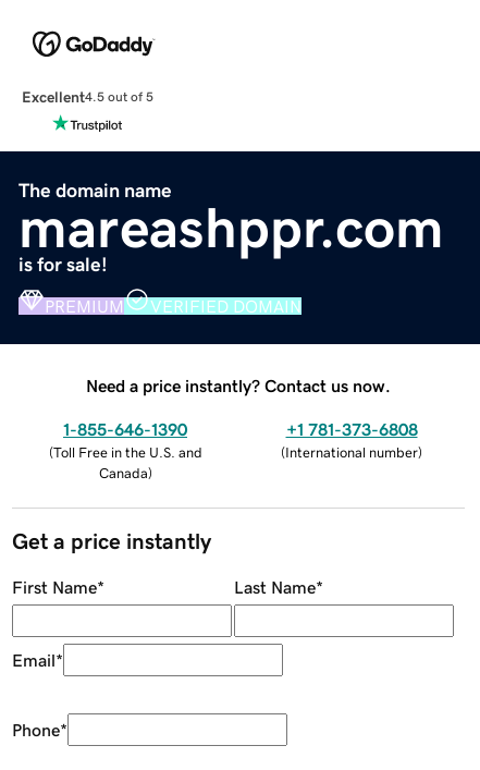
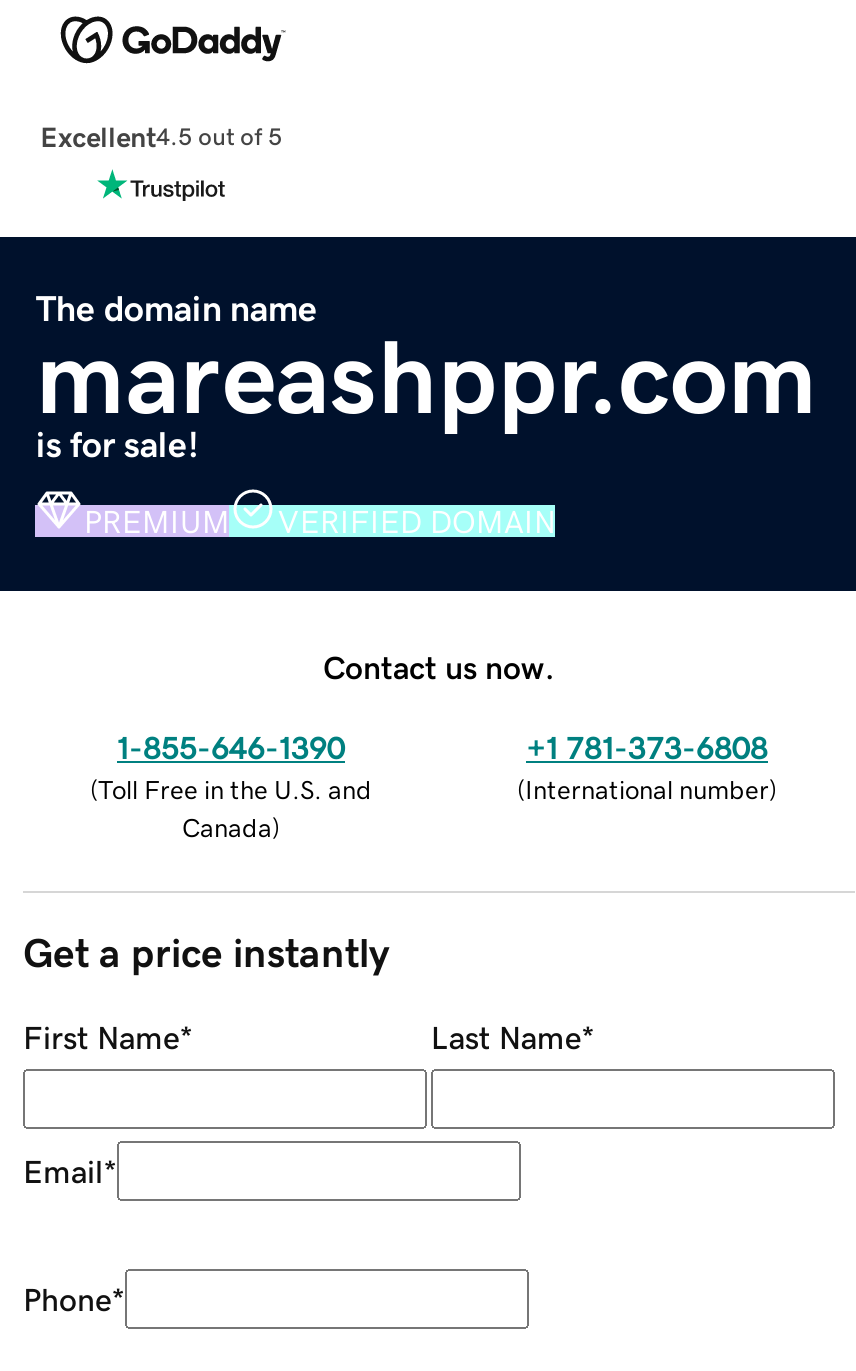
- Need a price instantly? Contact us now.
+ Contact us now.
